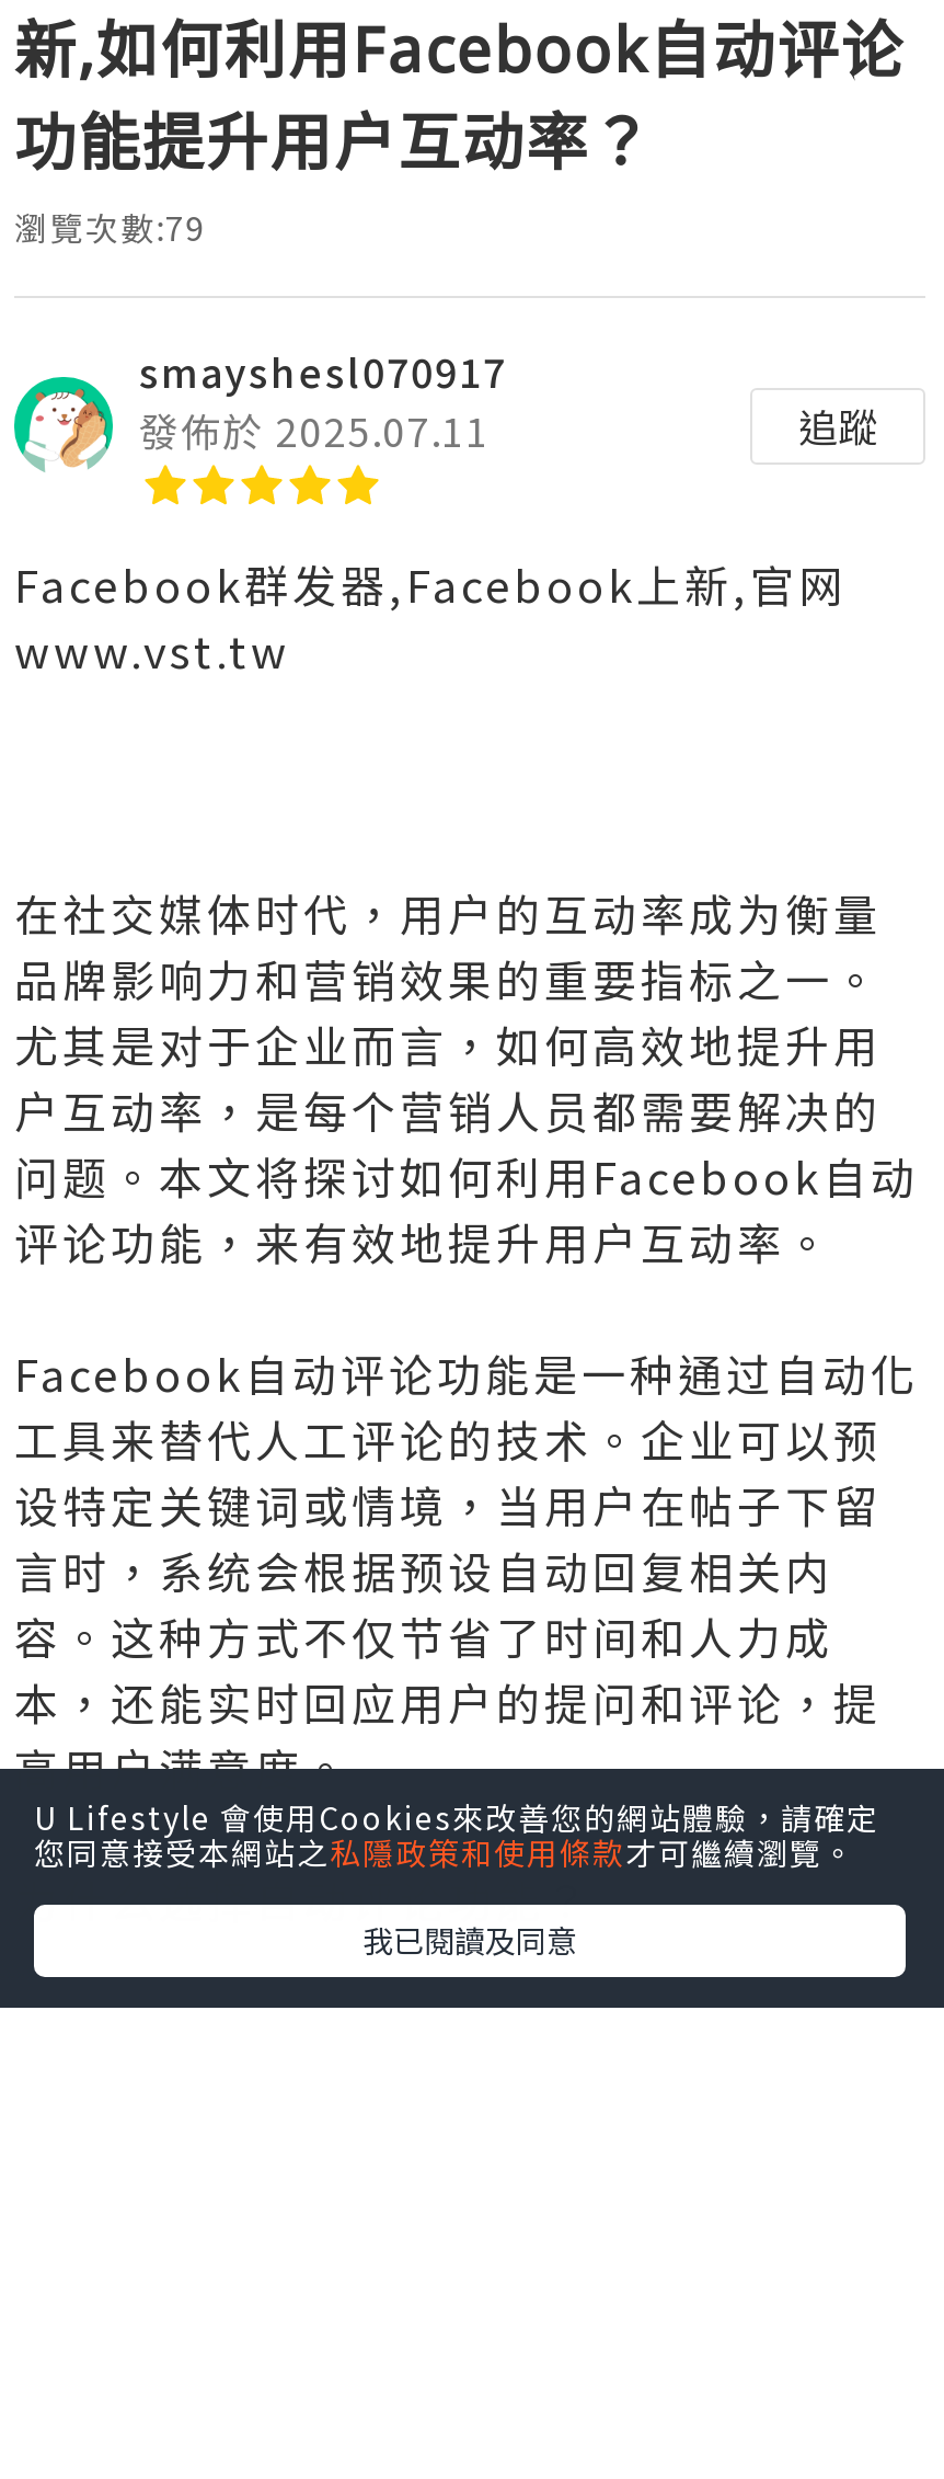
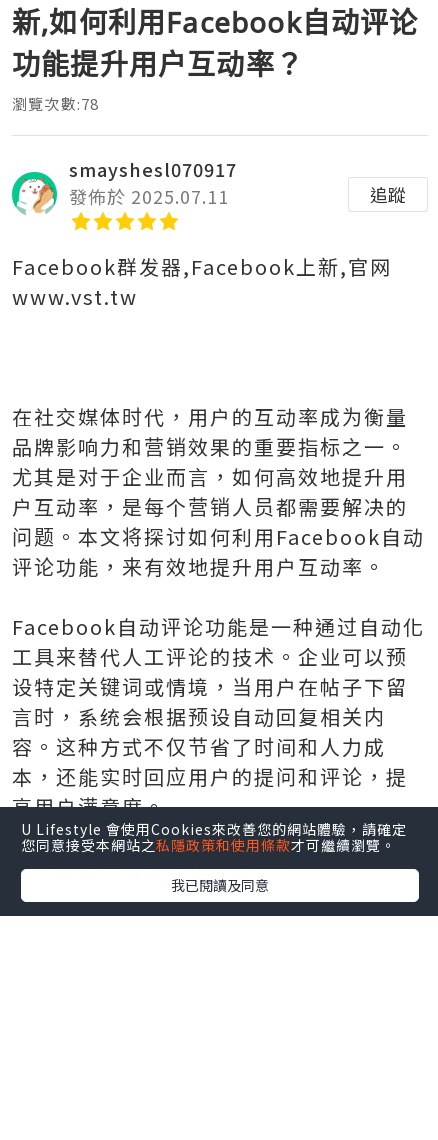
- 瀏覽次數:79
+ 瀏覽次數:78
